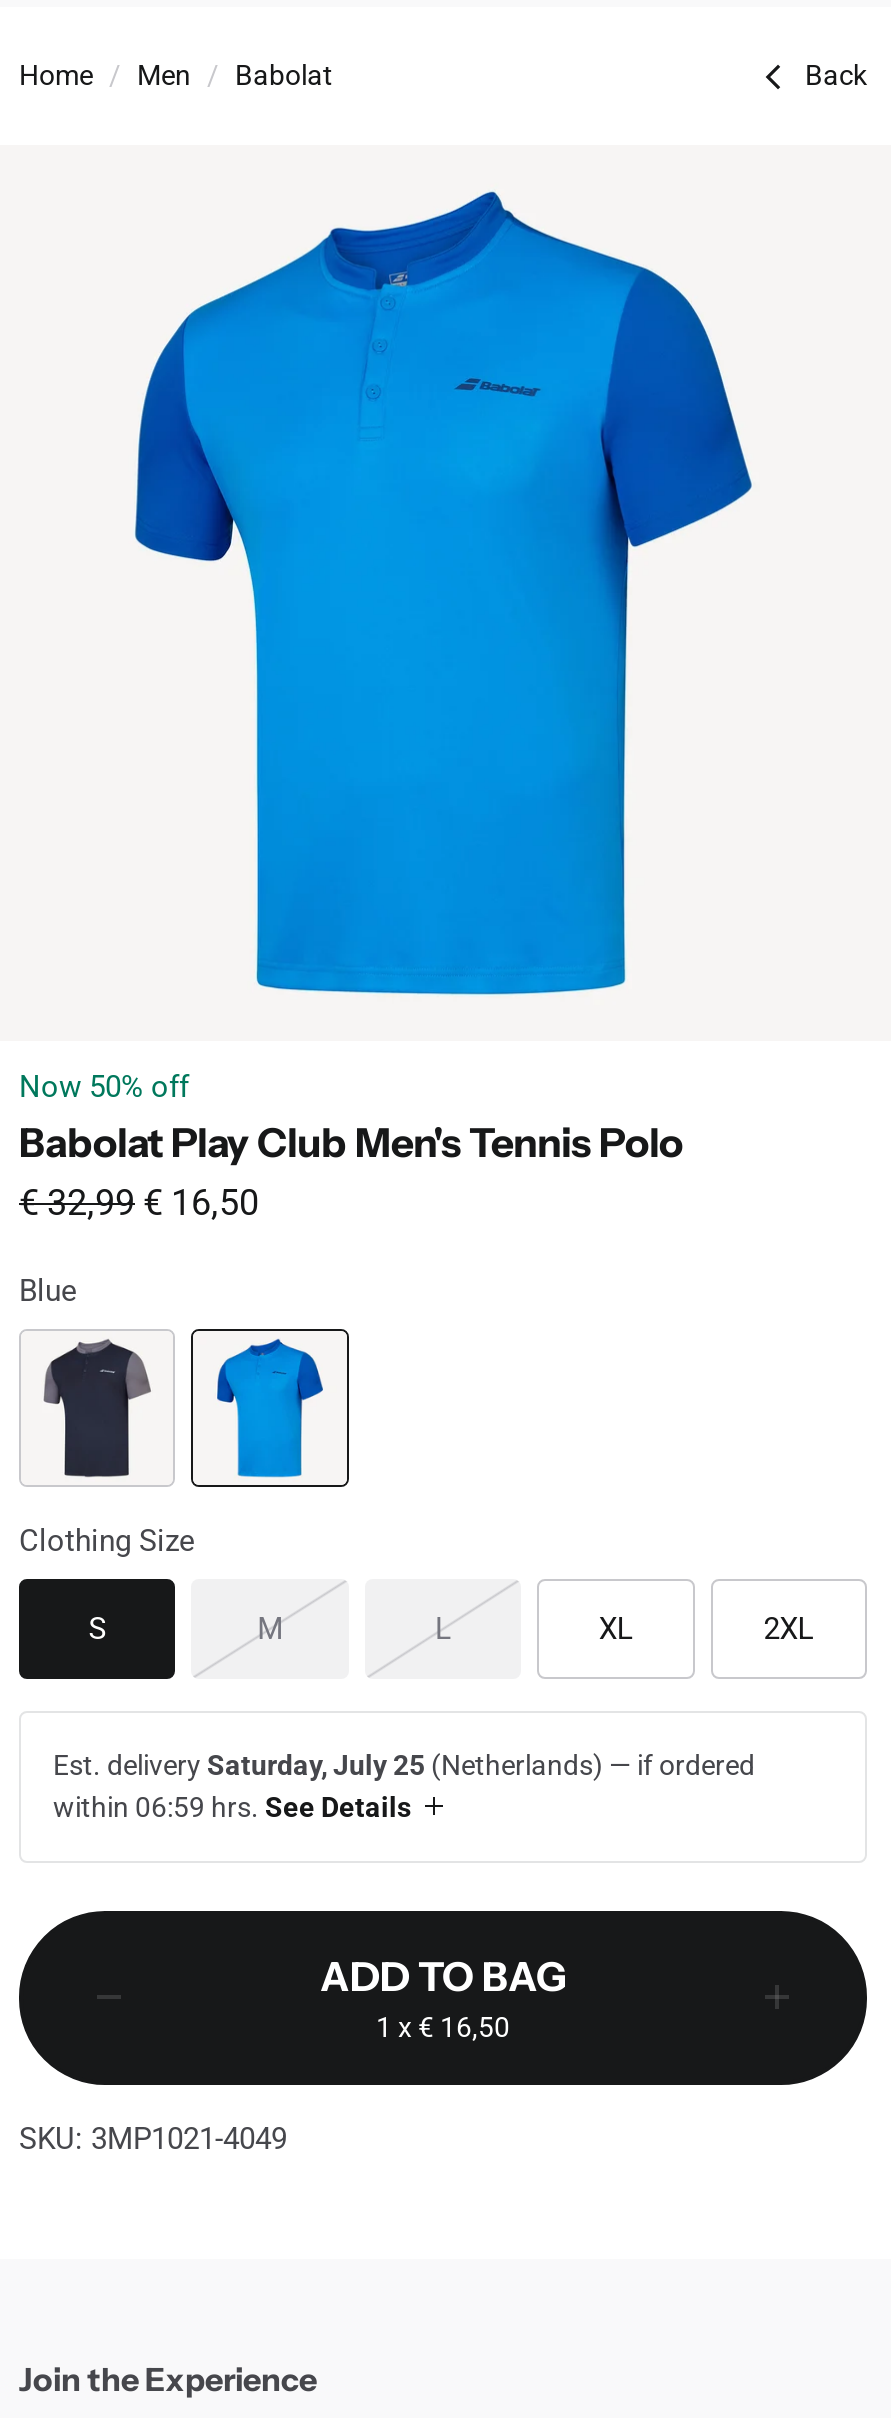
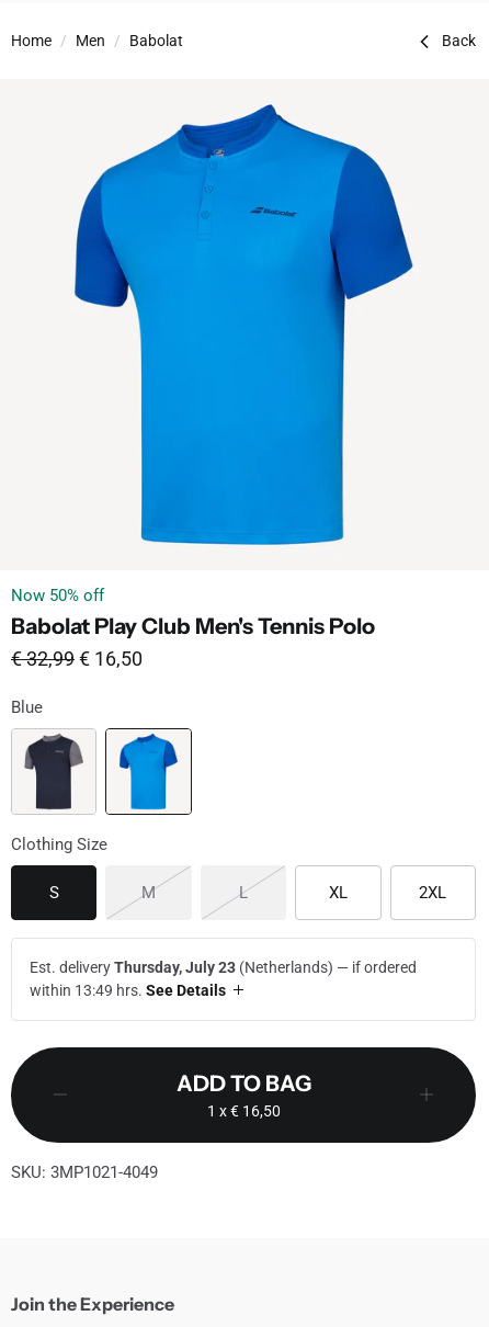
- Est. delivery Saturday, July 25 (Netherlands) — if ordered
+ Est. delivery Thursday, July 23 (Netherlands) — if ordered

- within 06:59 hrs. See Details
+ within 13:49 hrs. See Details
